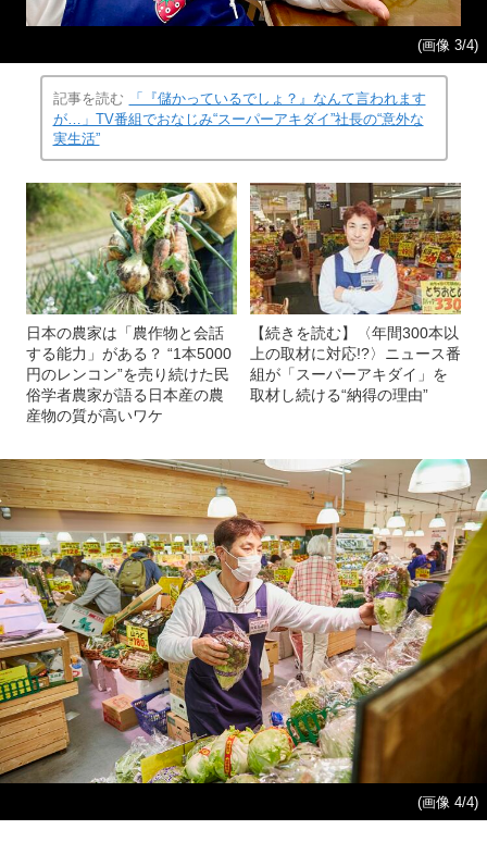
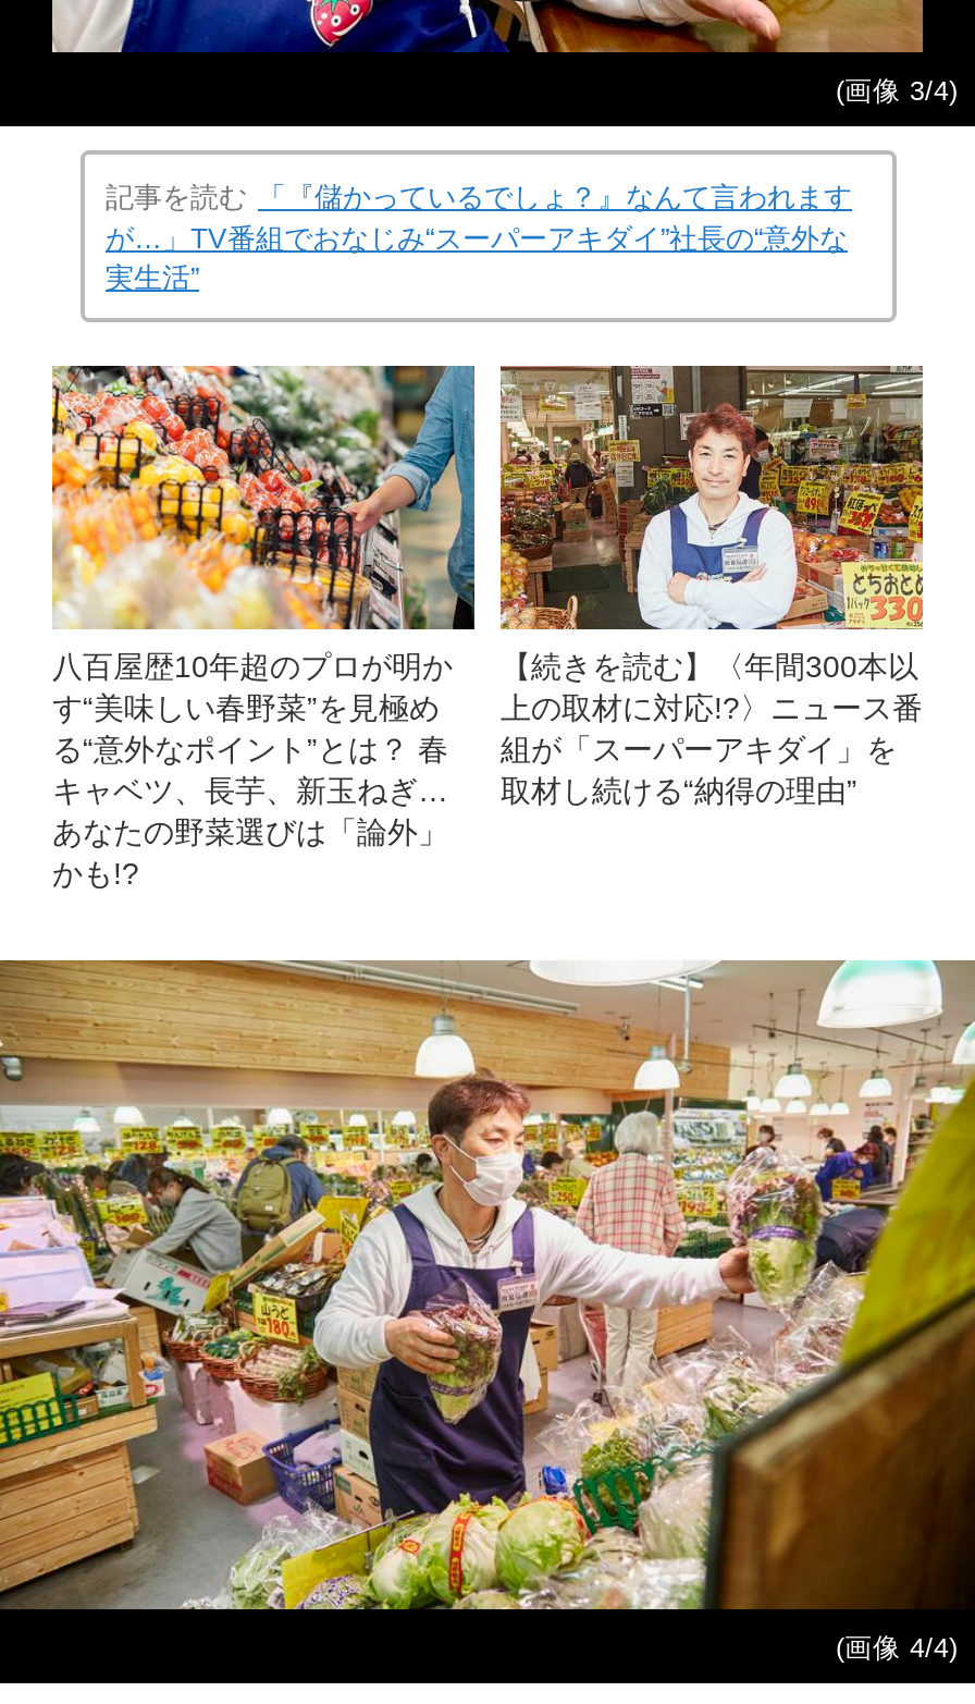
- [image]
- 日本の農家は「農作物と会話
- する能力」がある？ “1本5000
- 円のレンコン”を売り続けた民
- 俗学者農家が語る日本産の農
- 産物の質が高いワケ
+ [image]
+ 八百屋歴10年超のプロが明か
+ す“美味しい春野菜”を見極め
+ る“意外なポイント”とは？ 春
+ キャベツ、長芋、新玉ねぎ…
+ あなたの野菜選びは「論外」
+ かも!?
